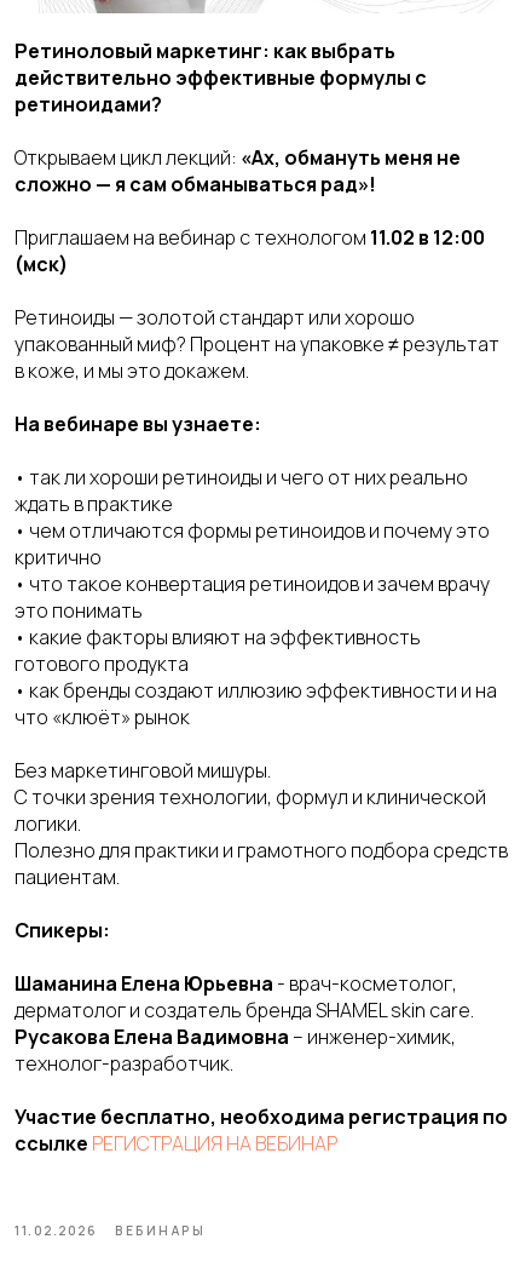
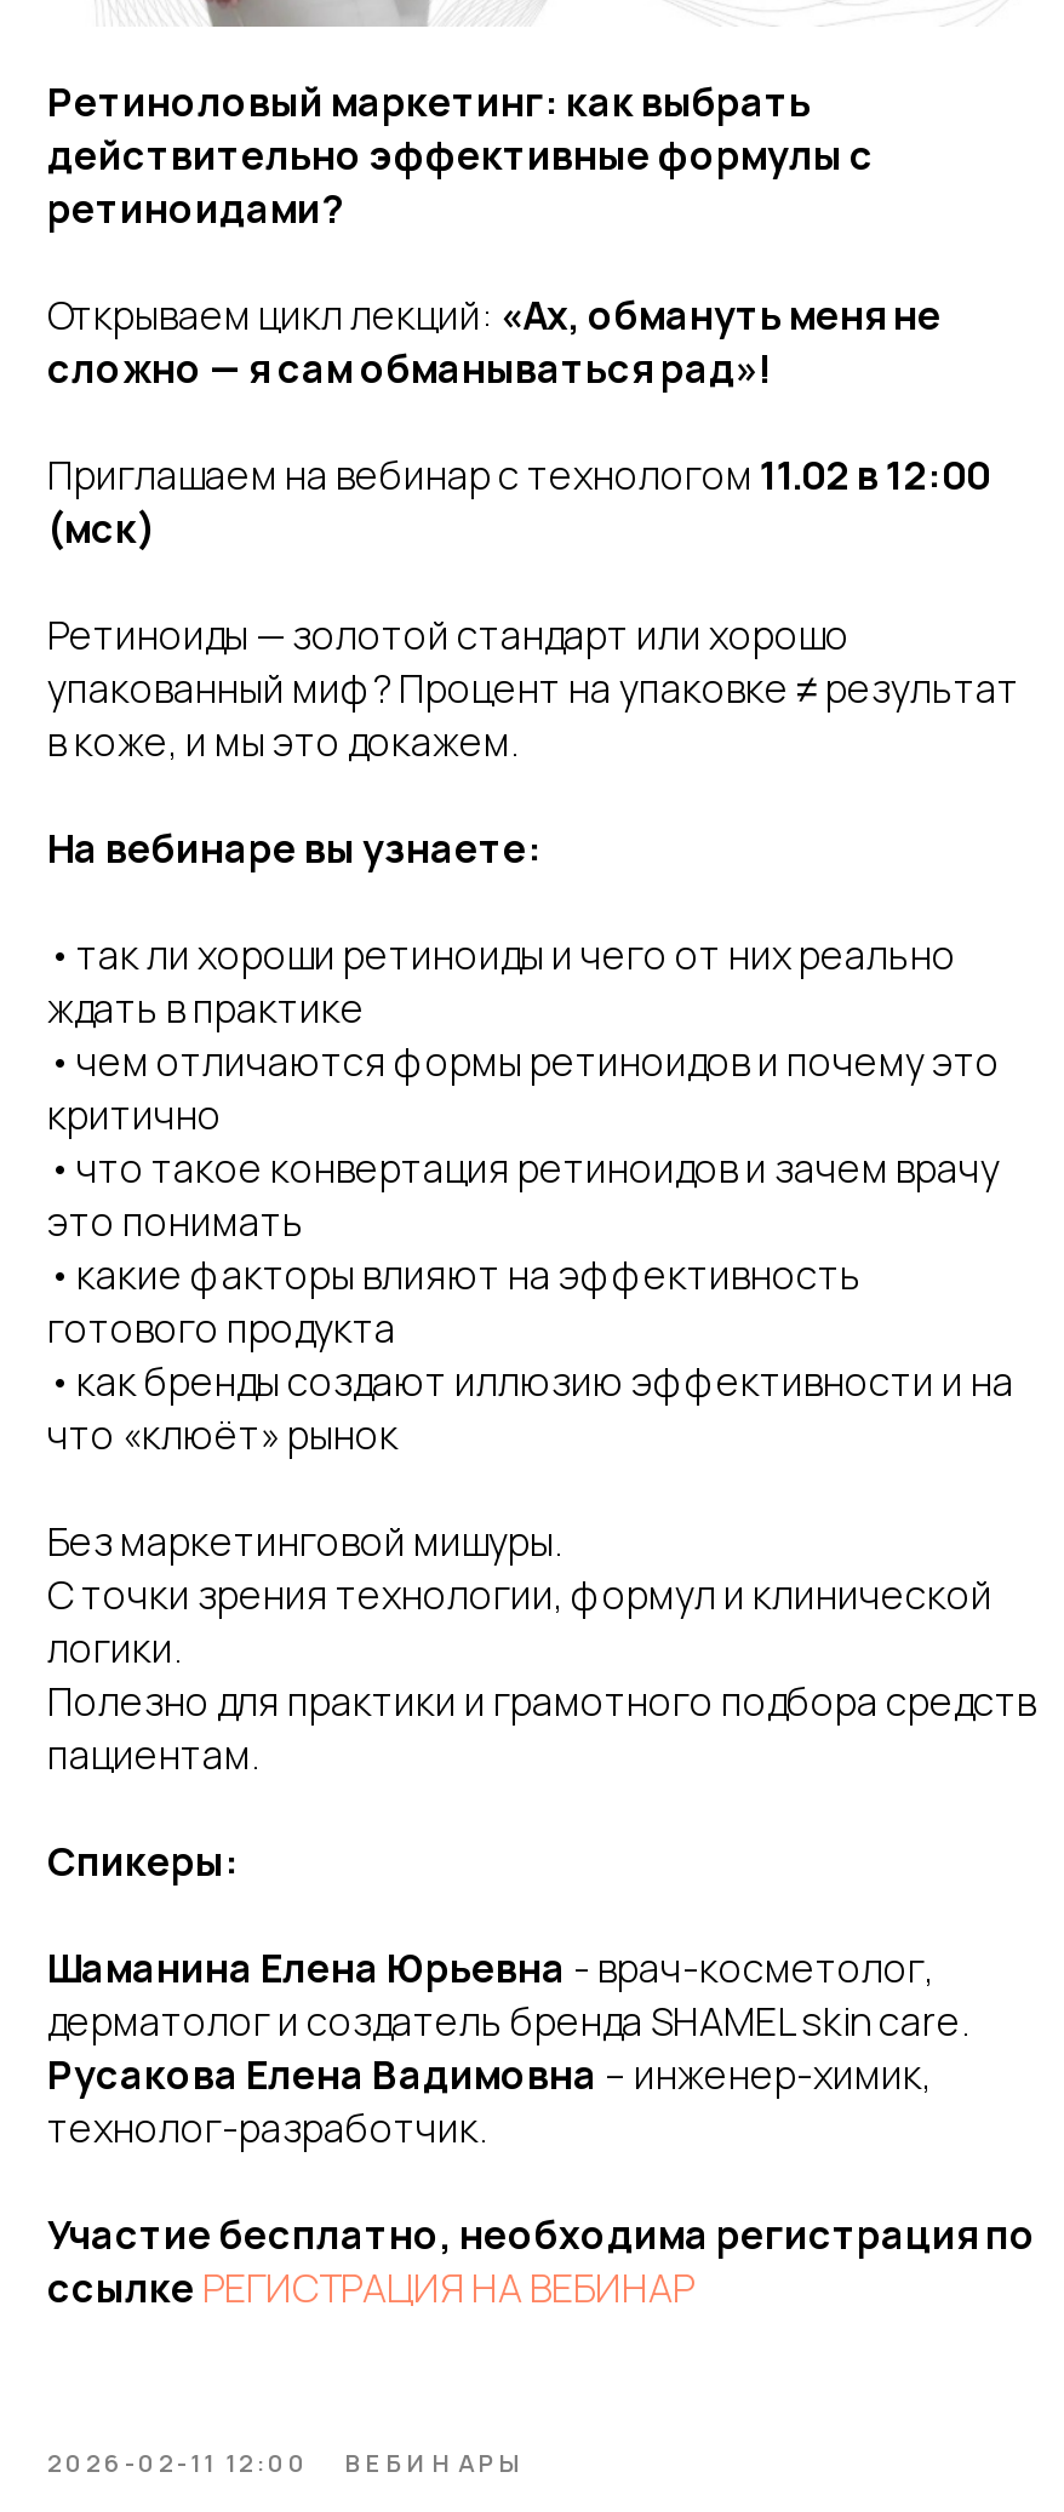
- 11.02.2026 ВЕБИНАРЫ
+ 2026-02-11 12:00 ВЕБИНАРЫ
